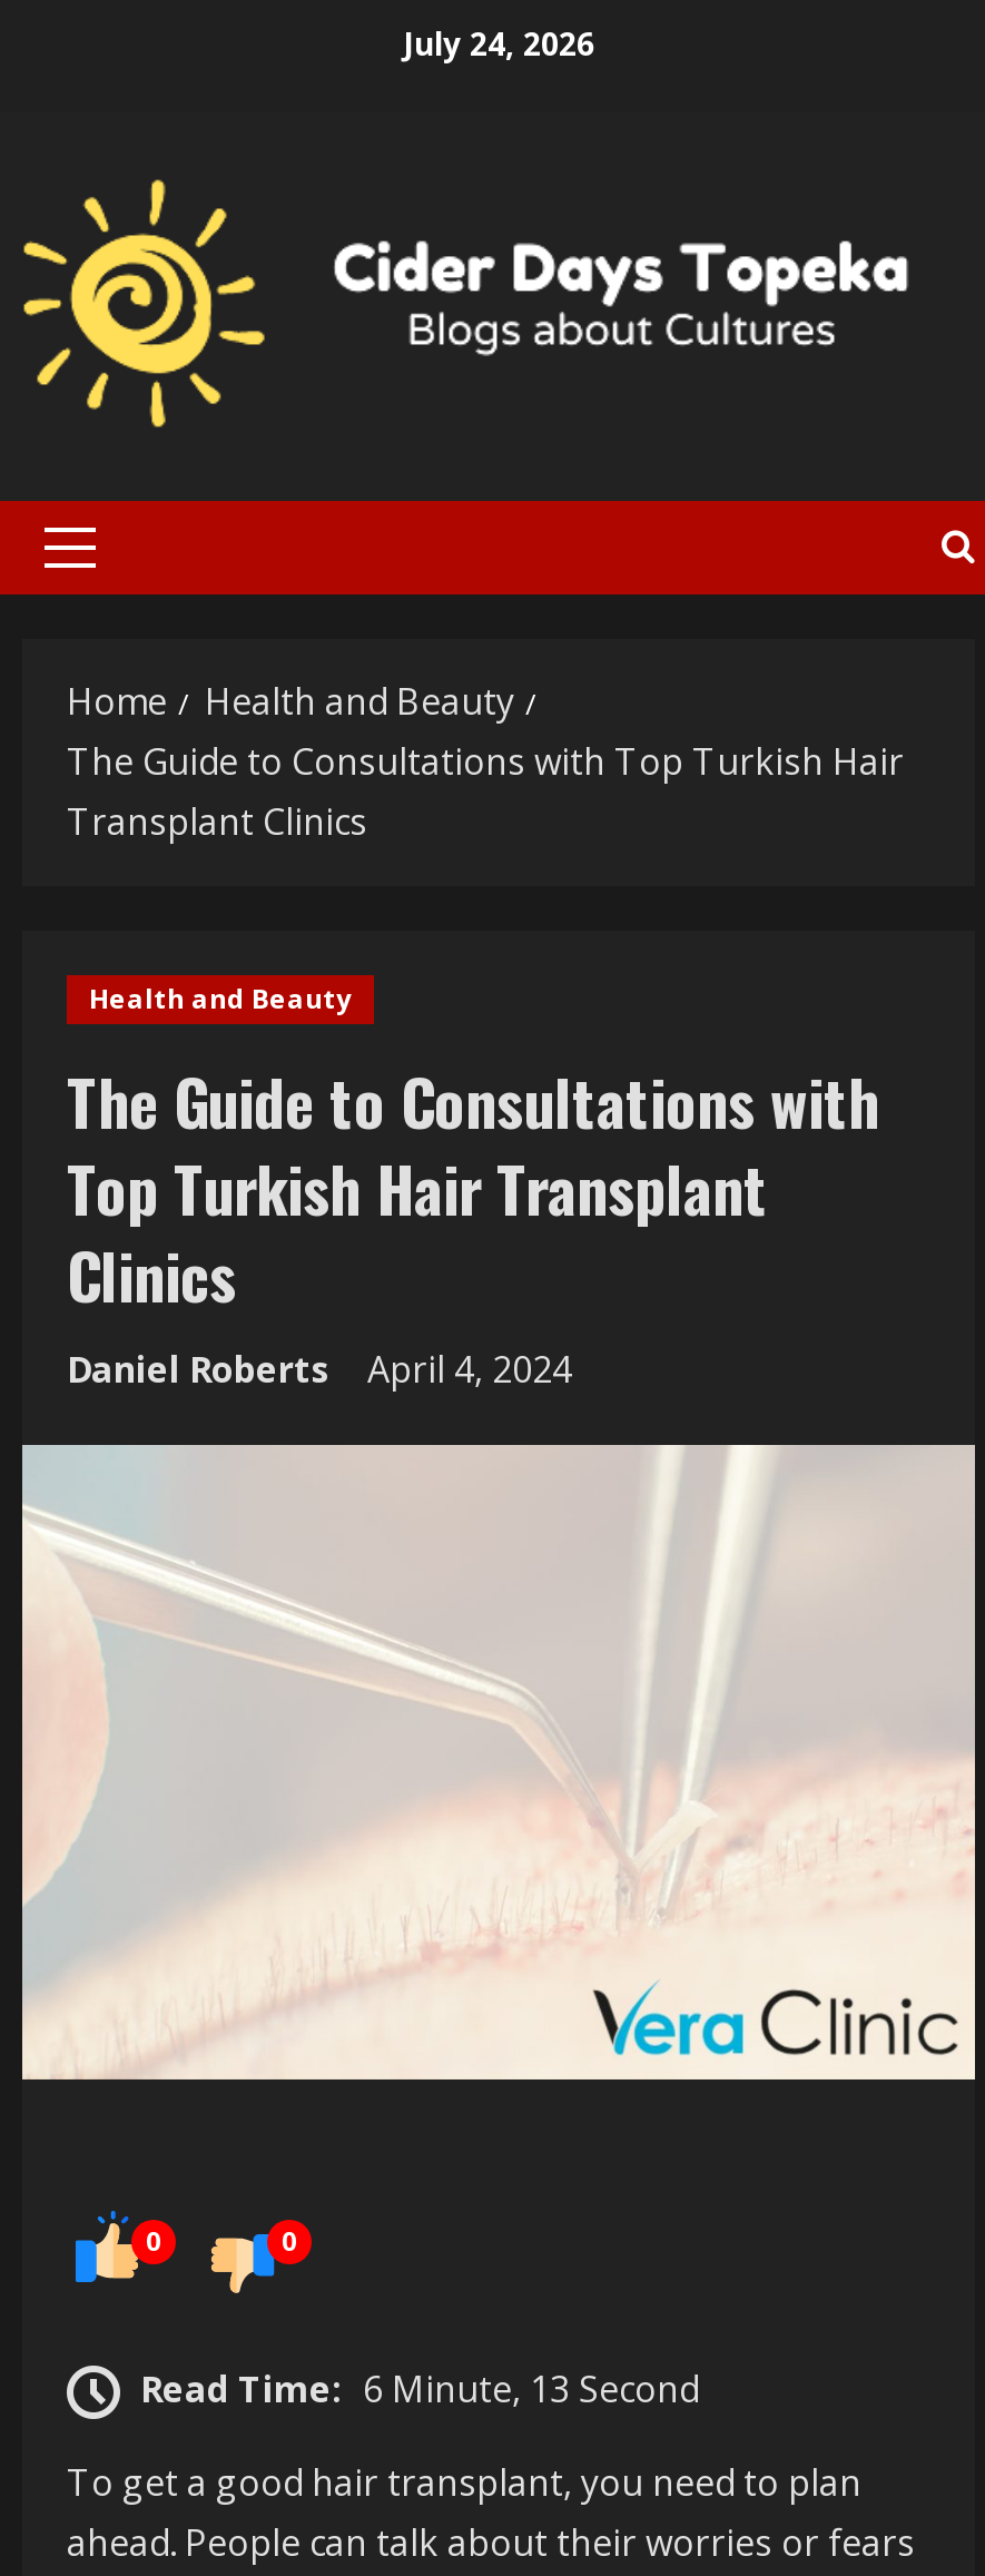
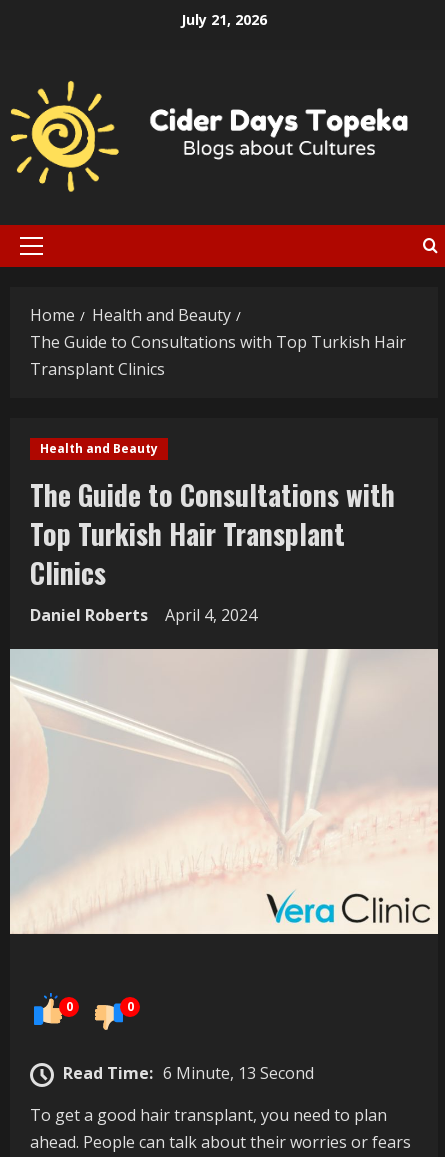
- July 24, 2026
+ July 21, 2026
